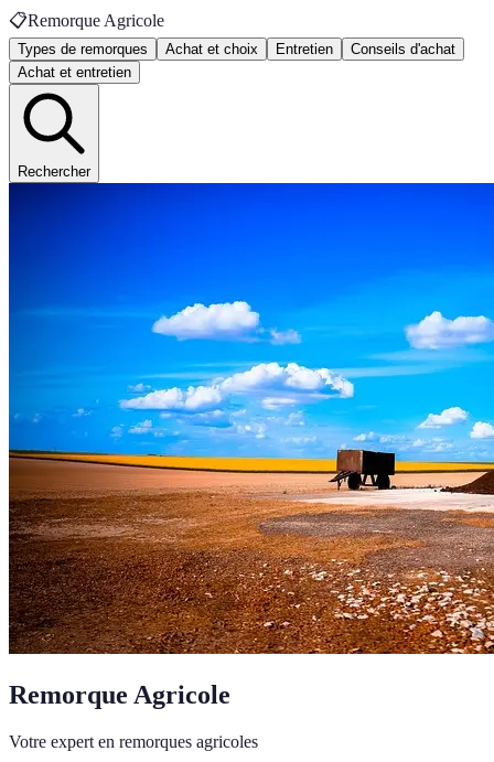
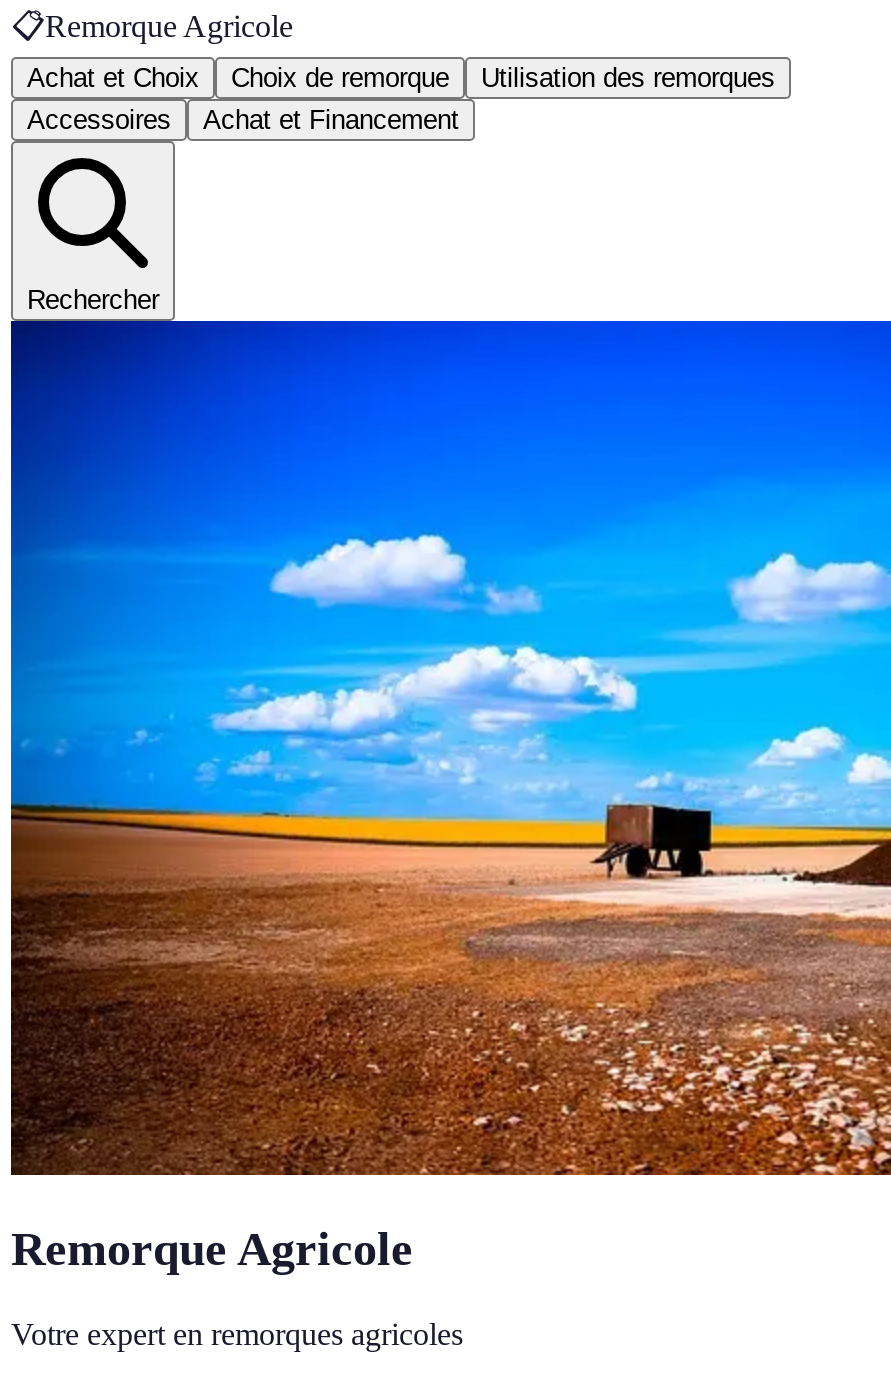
- Types de remorques
- Achat et choix
- Entretien
- Conseils d'achat
- Achat et entretien
+ Achat et Choix
+ Choix de remorque
+ Utilisation des remorques
+ Accessoires
+ Achat et Financement
